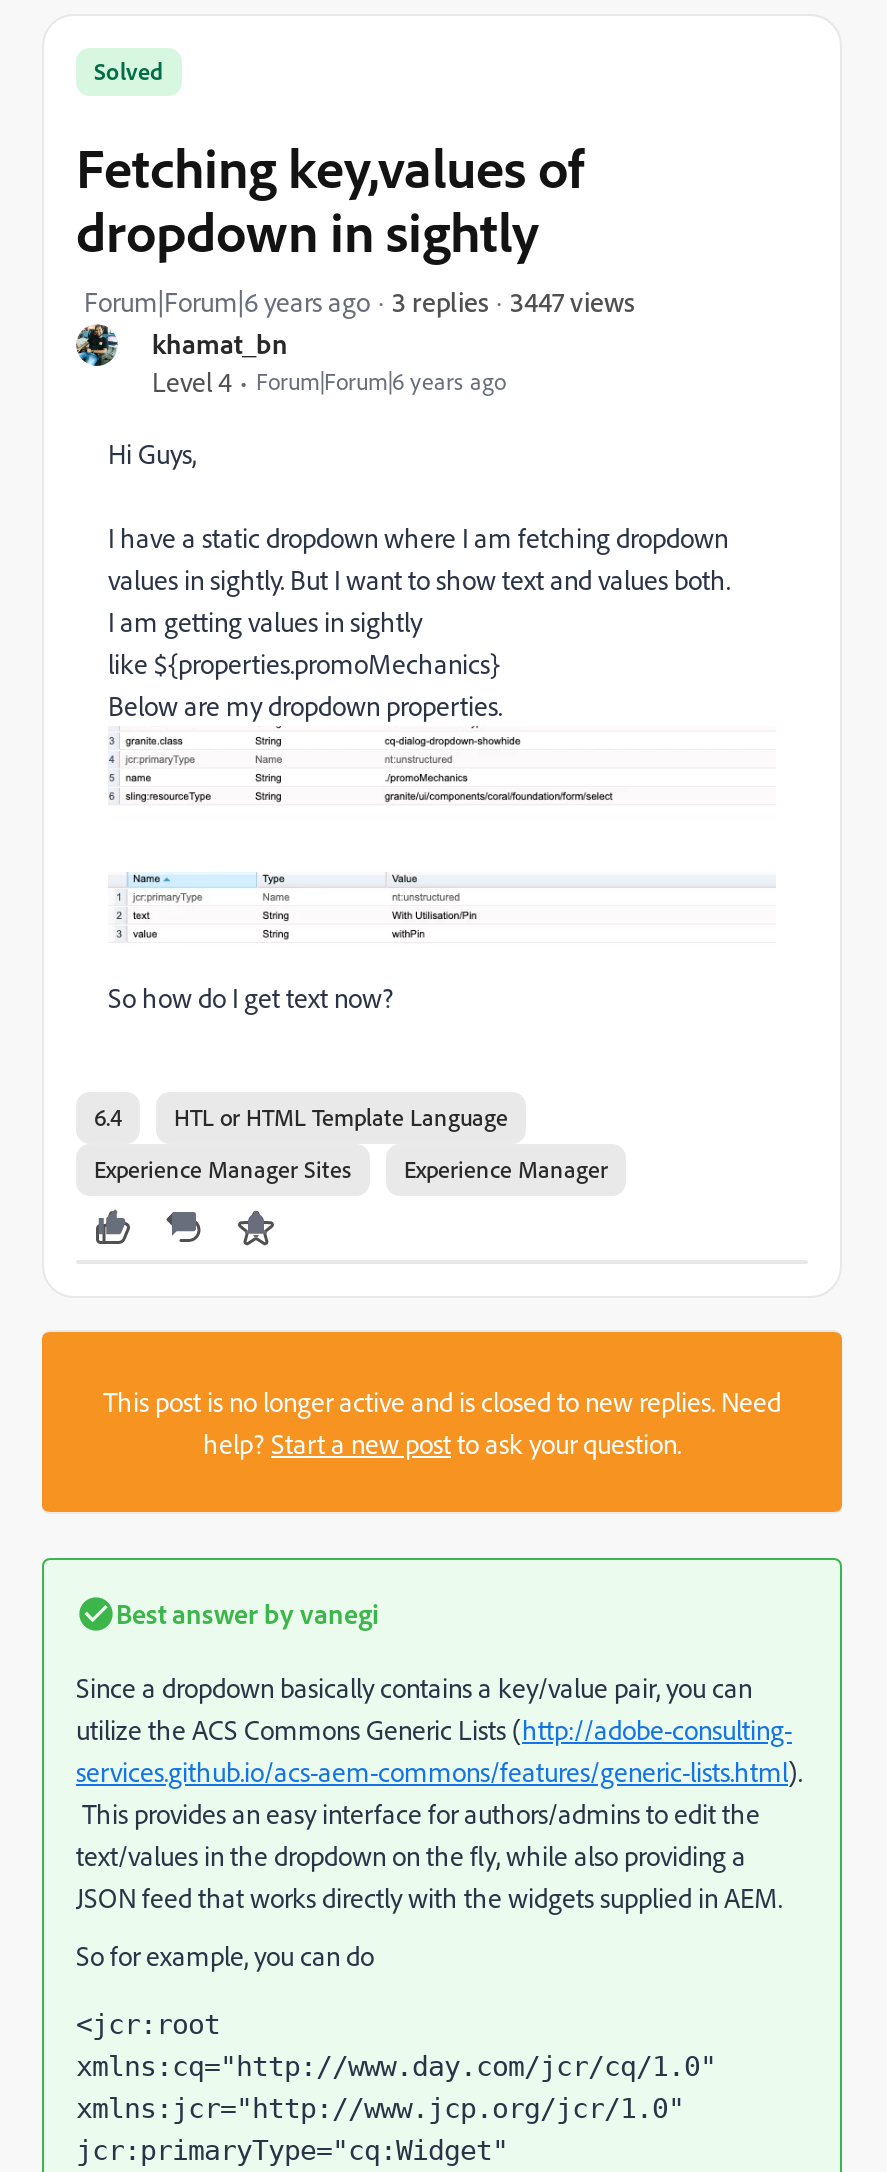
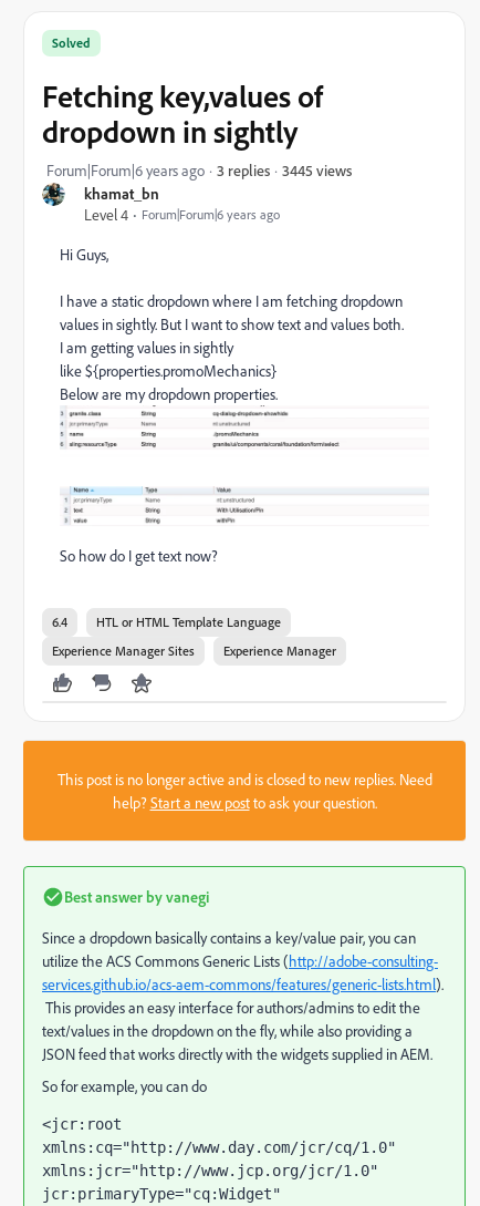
- 3447 views
+ 3445 views
